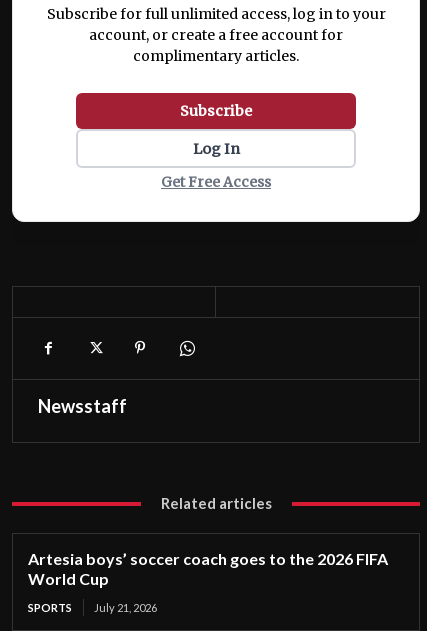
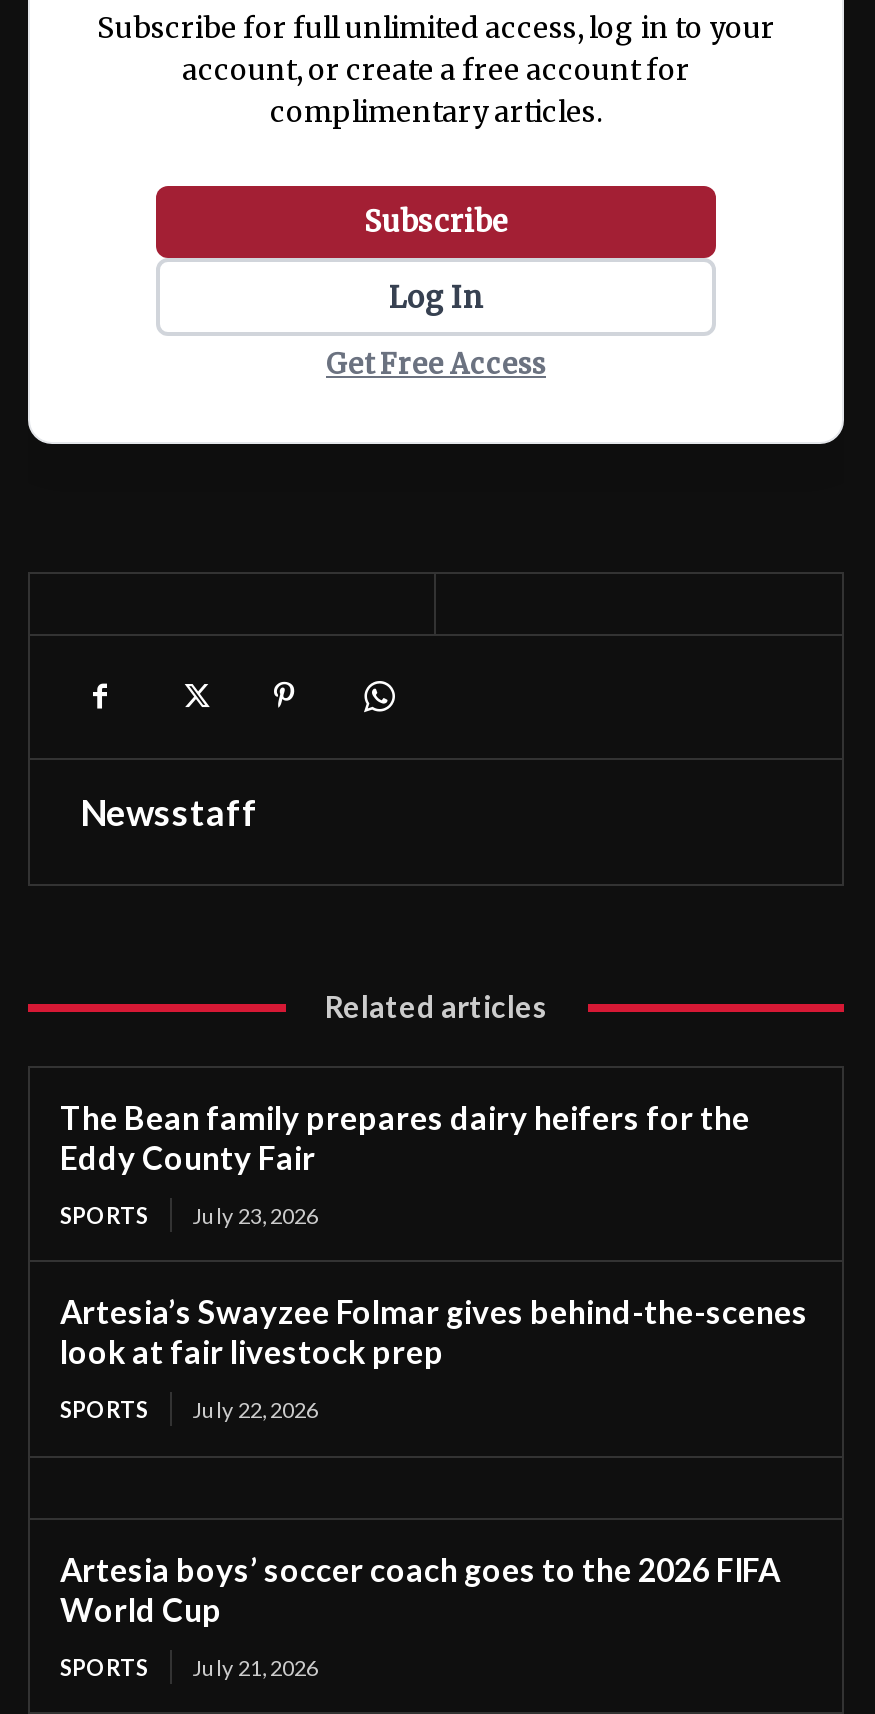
+ The Bean family prepares dairy heifers for the
+ Eddy County Fair
+ SPORTS
+ July 23, 2026
+ Artesia’s Swayzee Folmar gives behind-the-scenes
+ look at fair livestock prep
+ SPORTS
+ July 22, 2026
